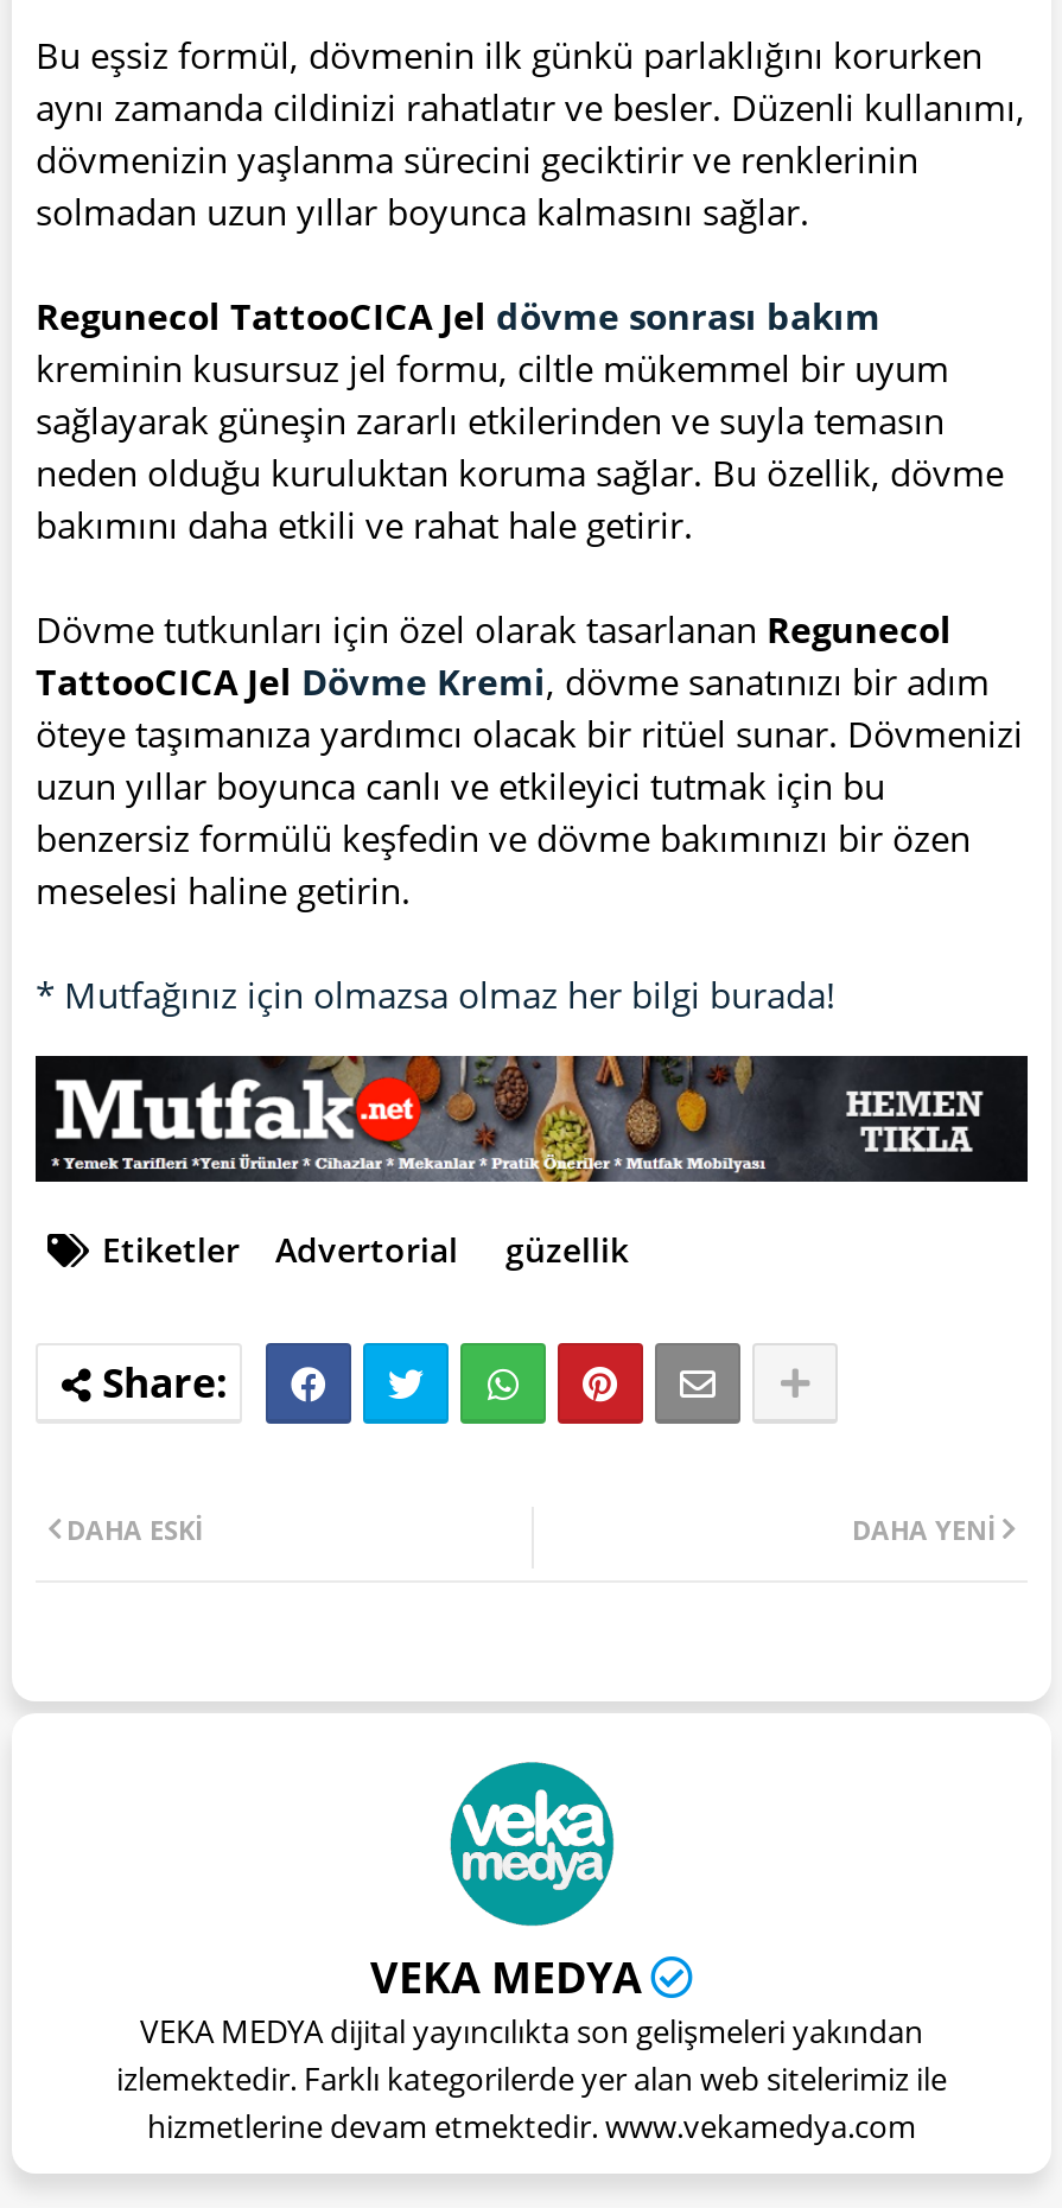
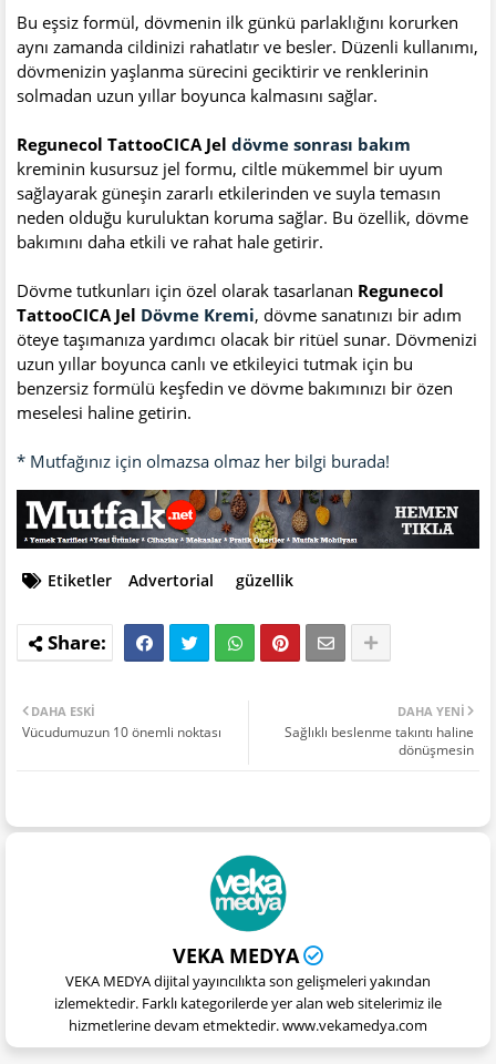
+ Vücudumuzun 10 önemli noktası

+ Sağlıklı beslenme takıntı haline
+ dönüşmesin
